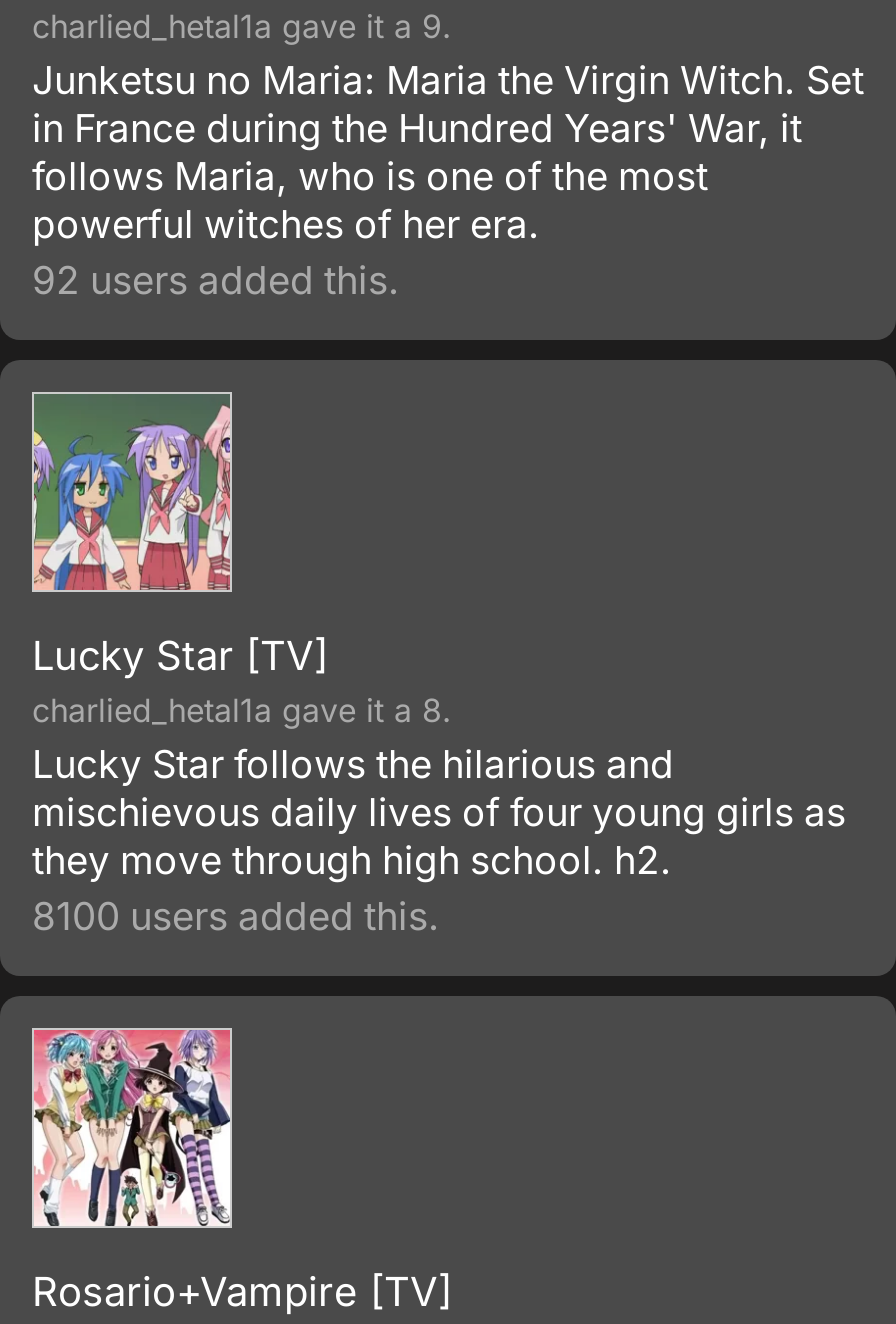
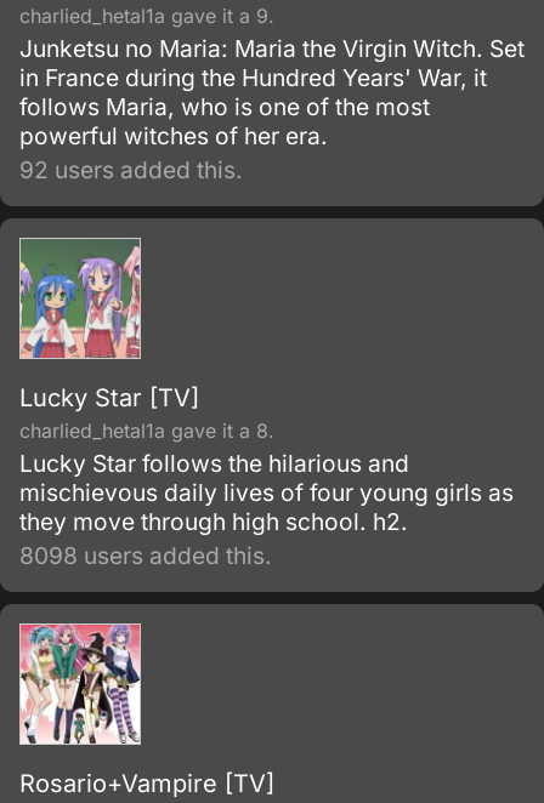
- 8100 users added this.
+ 8098 users added this.
